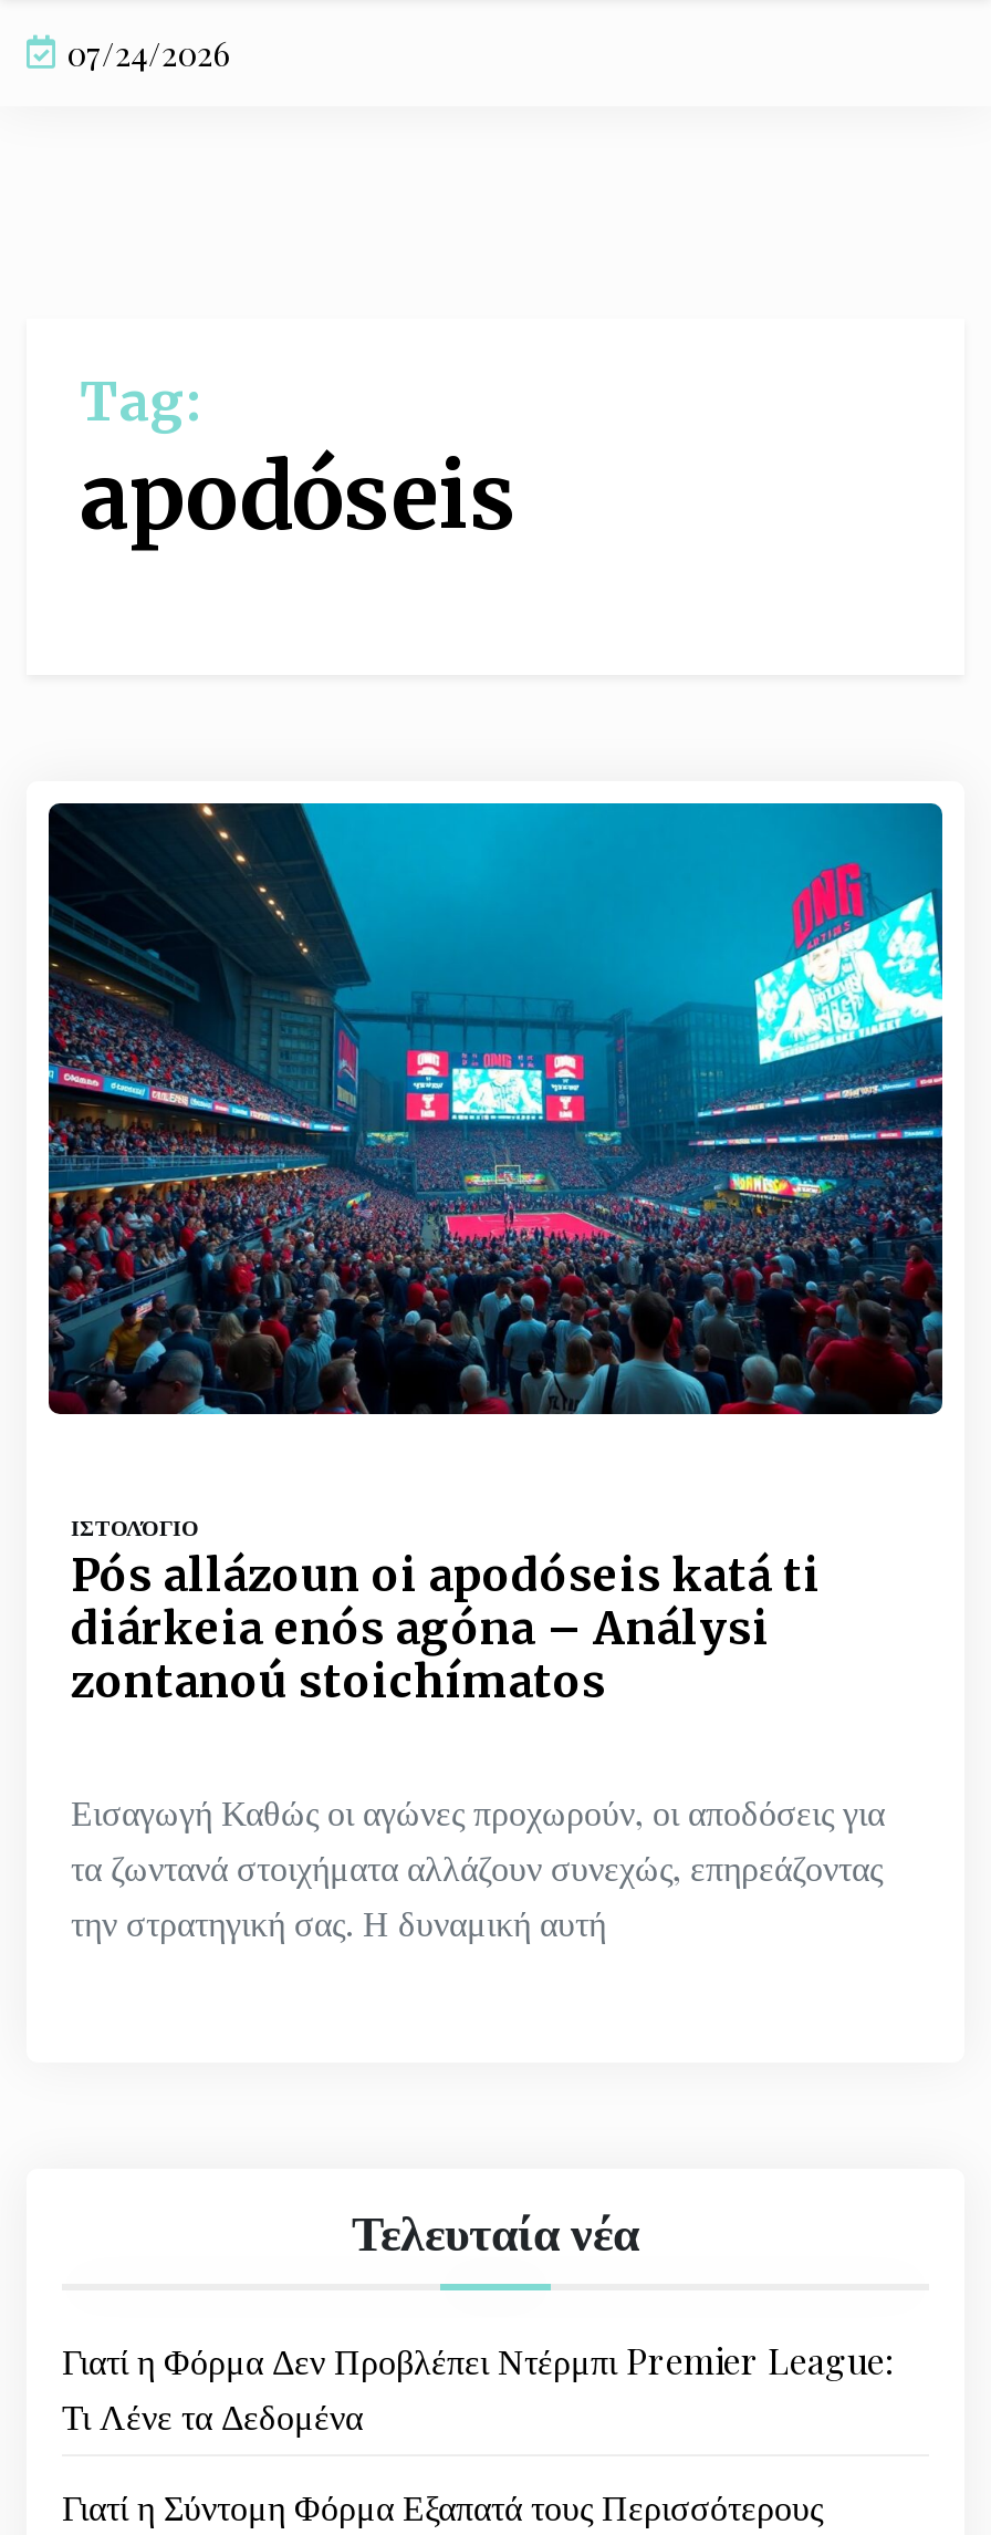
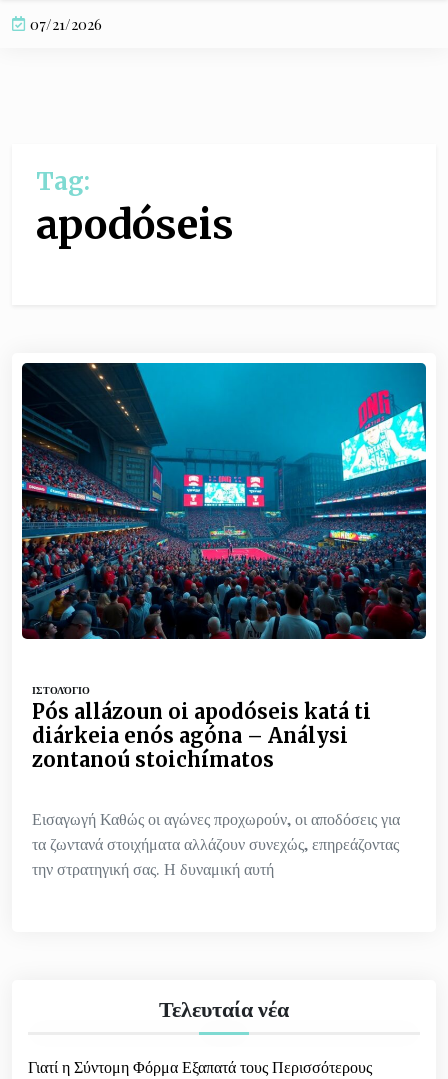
- 07/24/2026
+ 07/21/2026

- Γιατί η Φόρμα Δεν Προβλέπει Ντέρμπι Premier League:
- Τι Λένε τα Δεδομένα
